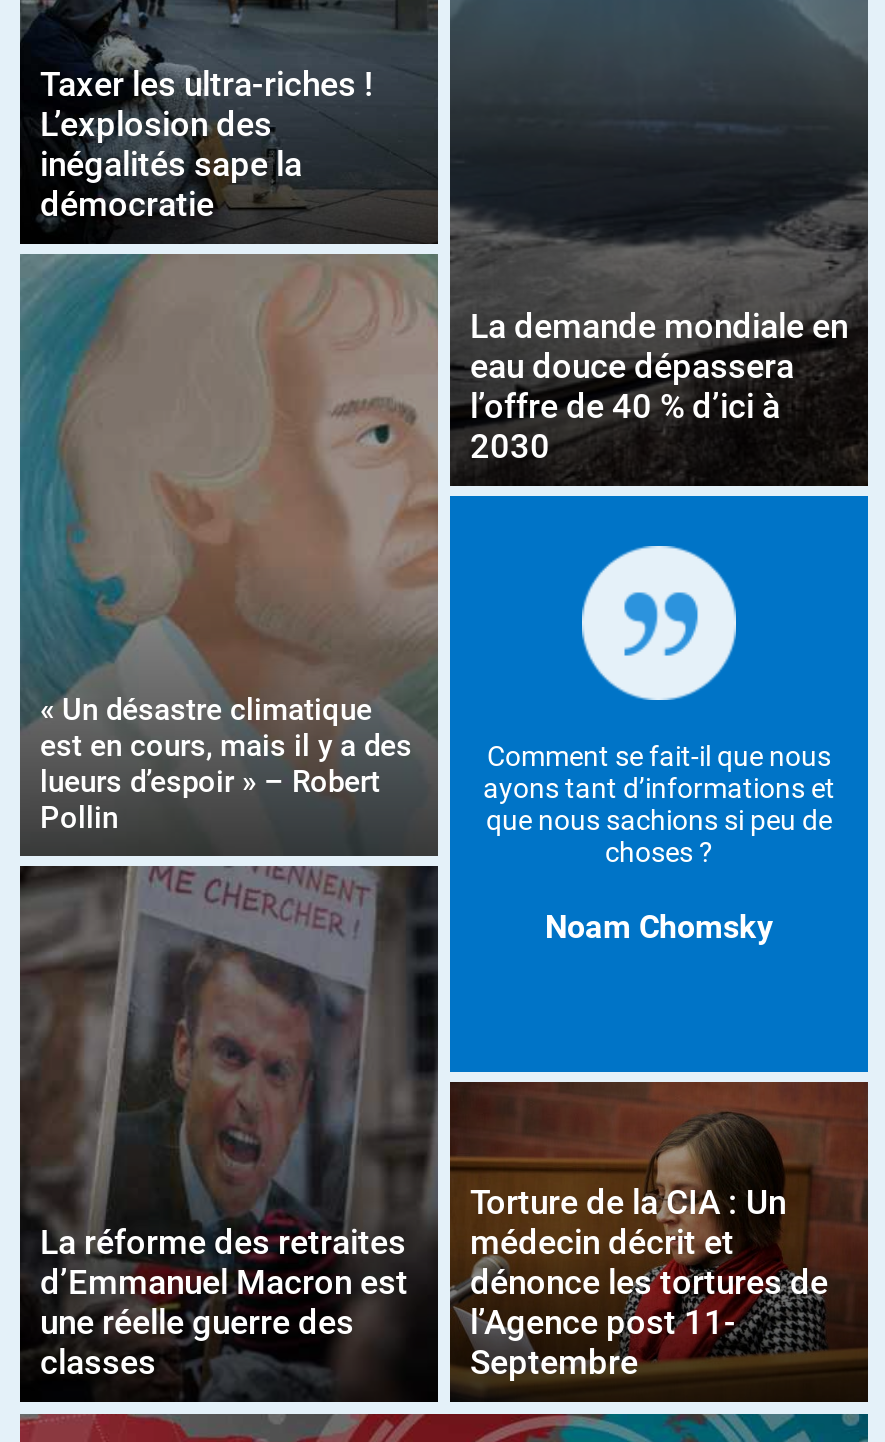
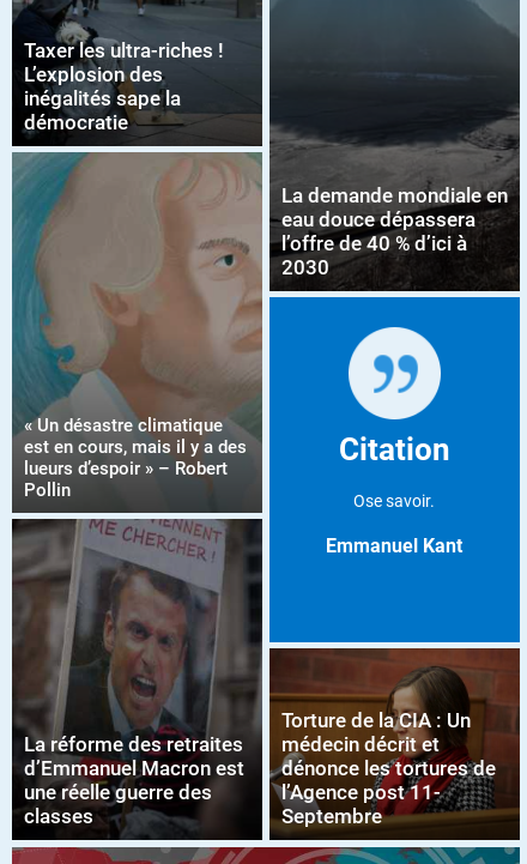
- Comment se fait-il que nous
- ayons tant d’informations et
- que nous sachions si peu de
- choses ?
- Noam Chomsky
+ Citation
+ Ose savoir.
+ Emmanuel Kant
